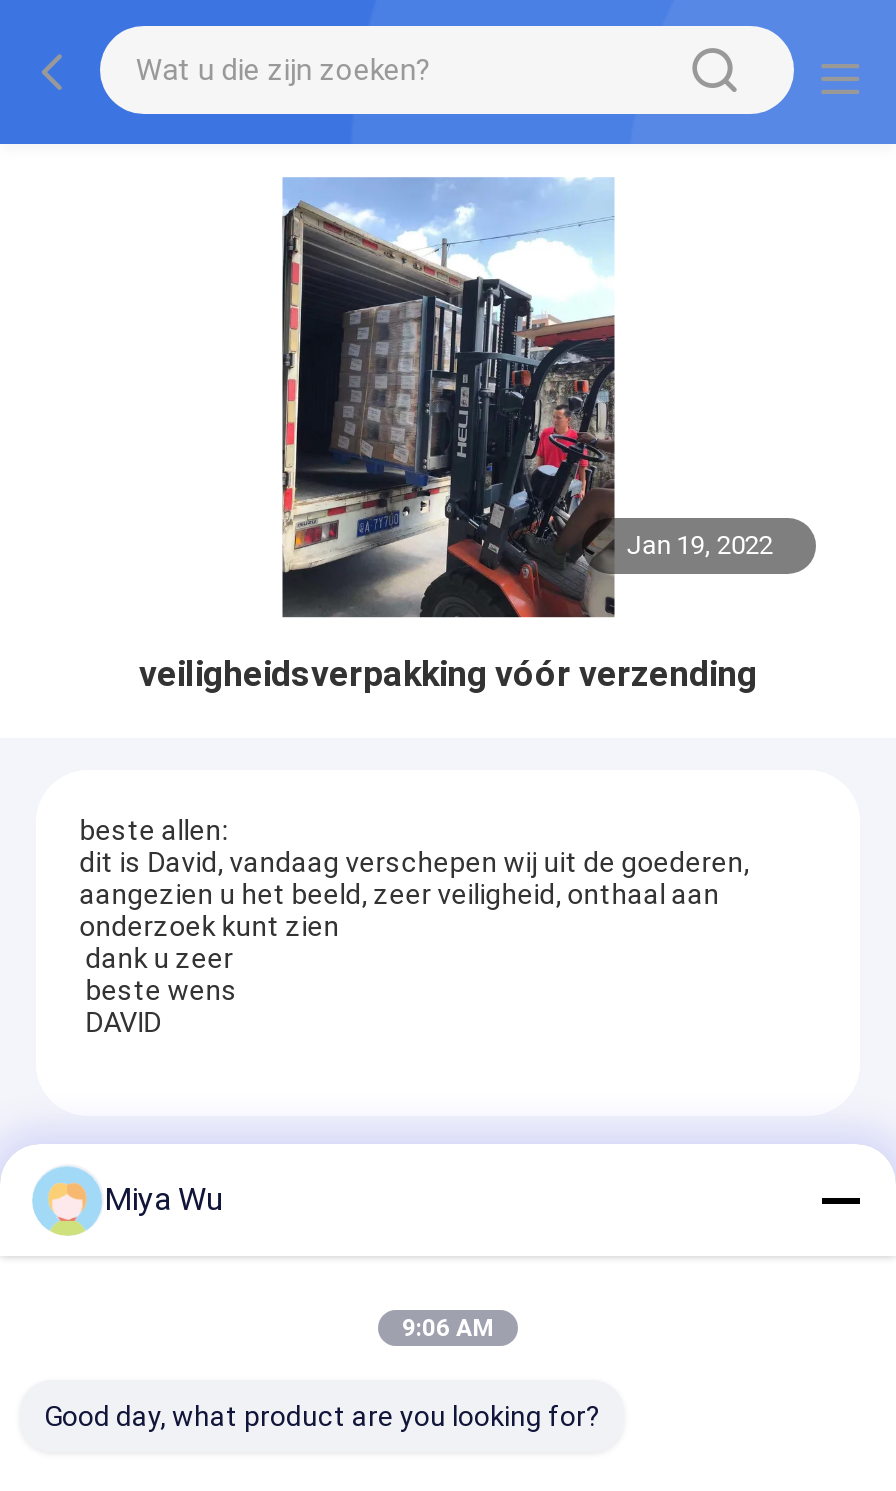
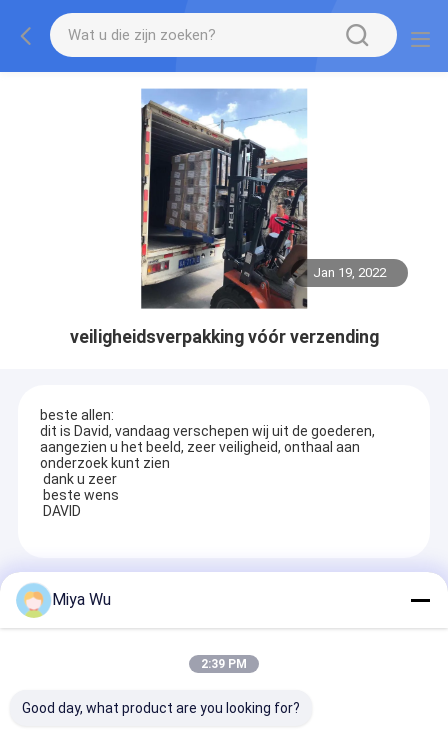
- 9:06 AM
+ 2:39 PM
